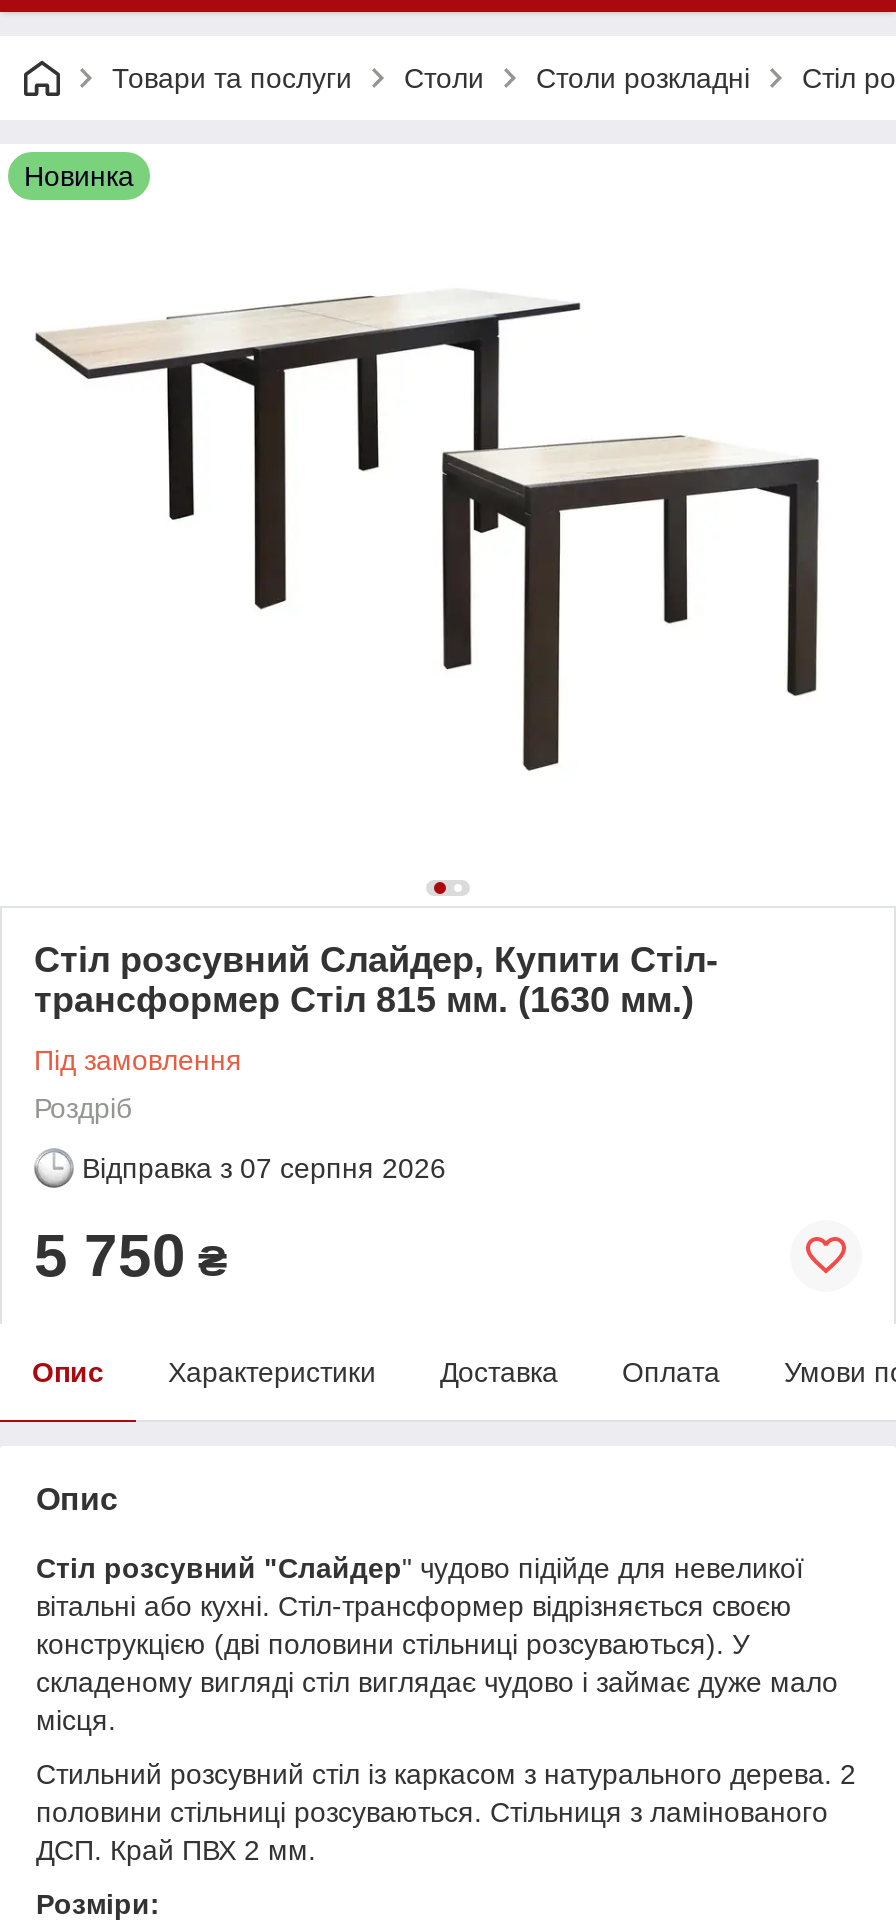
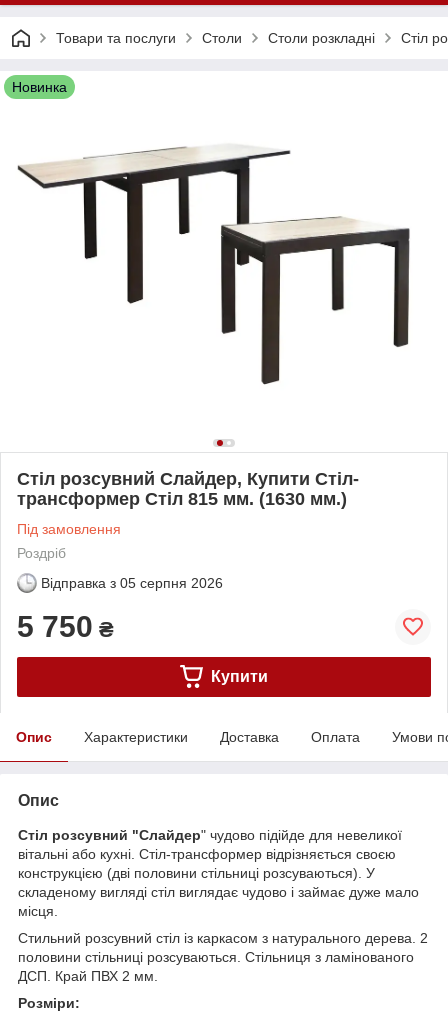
- Відправка з 07 серпня 2026
+ Відправка з 05 серпня 2026

+ Купити
